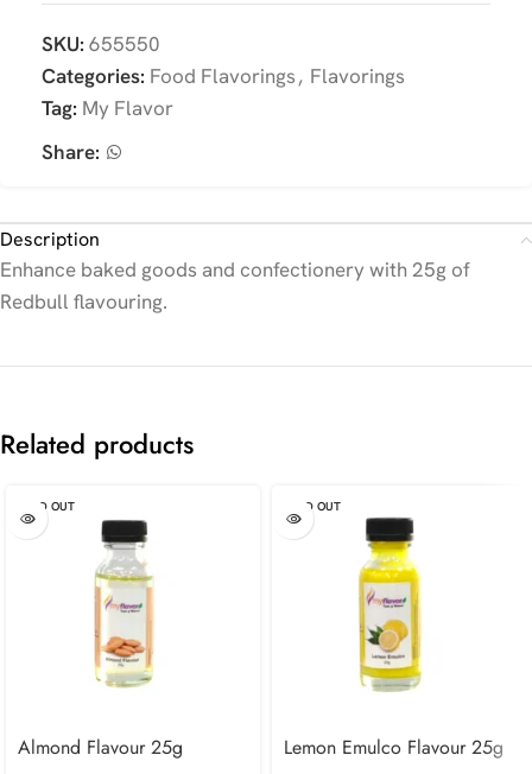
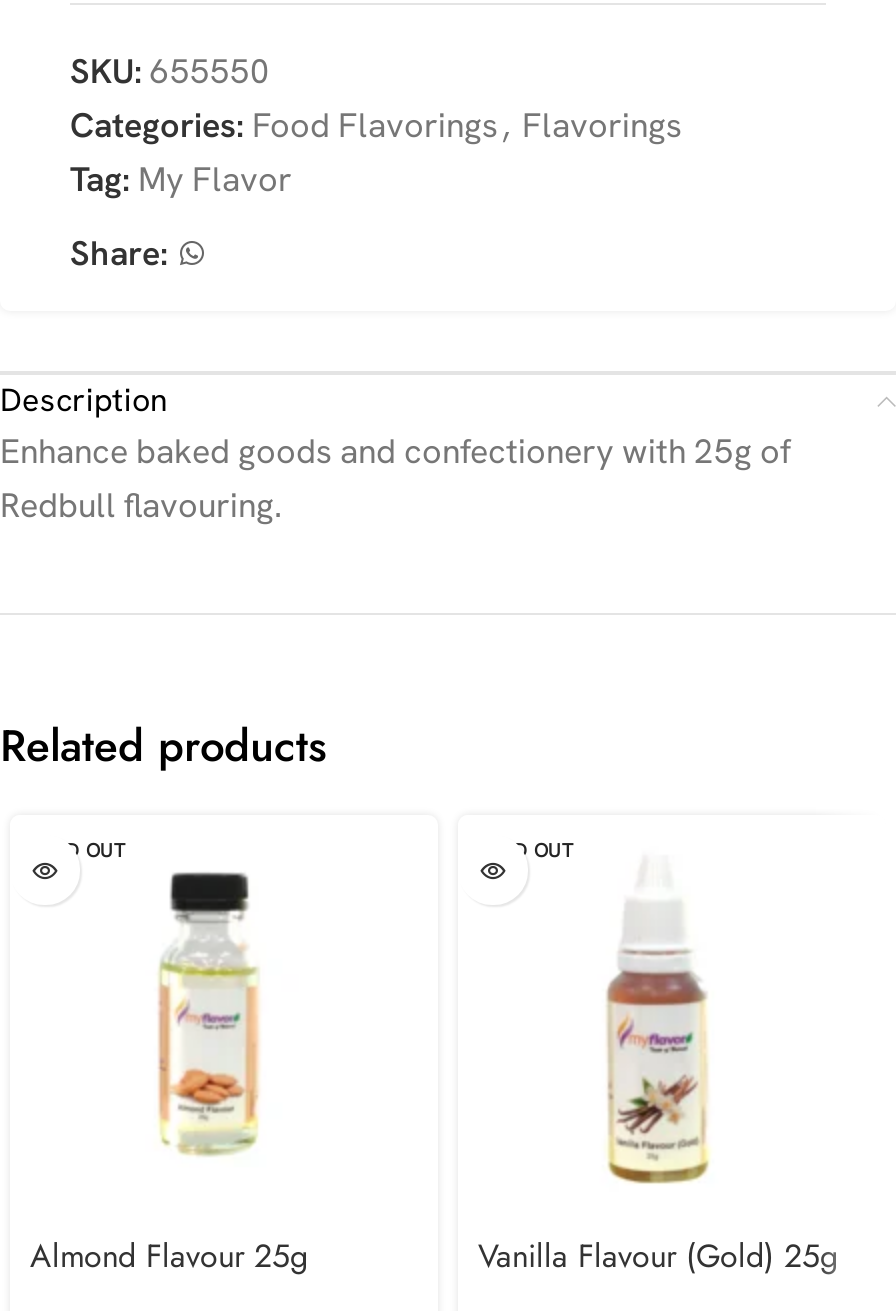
- [image]
- Lemon Emulco Flavour 25g
+ [image]
+ Vanilla Flavour (Gold) 25g
